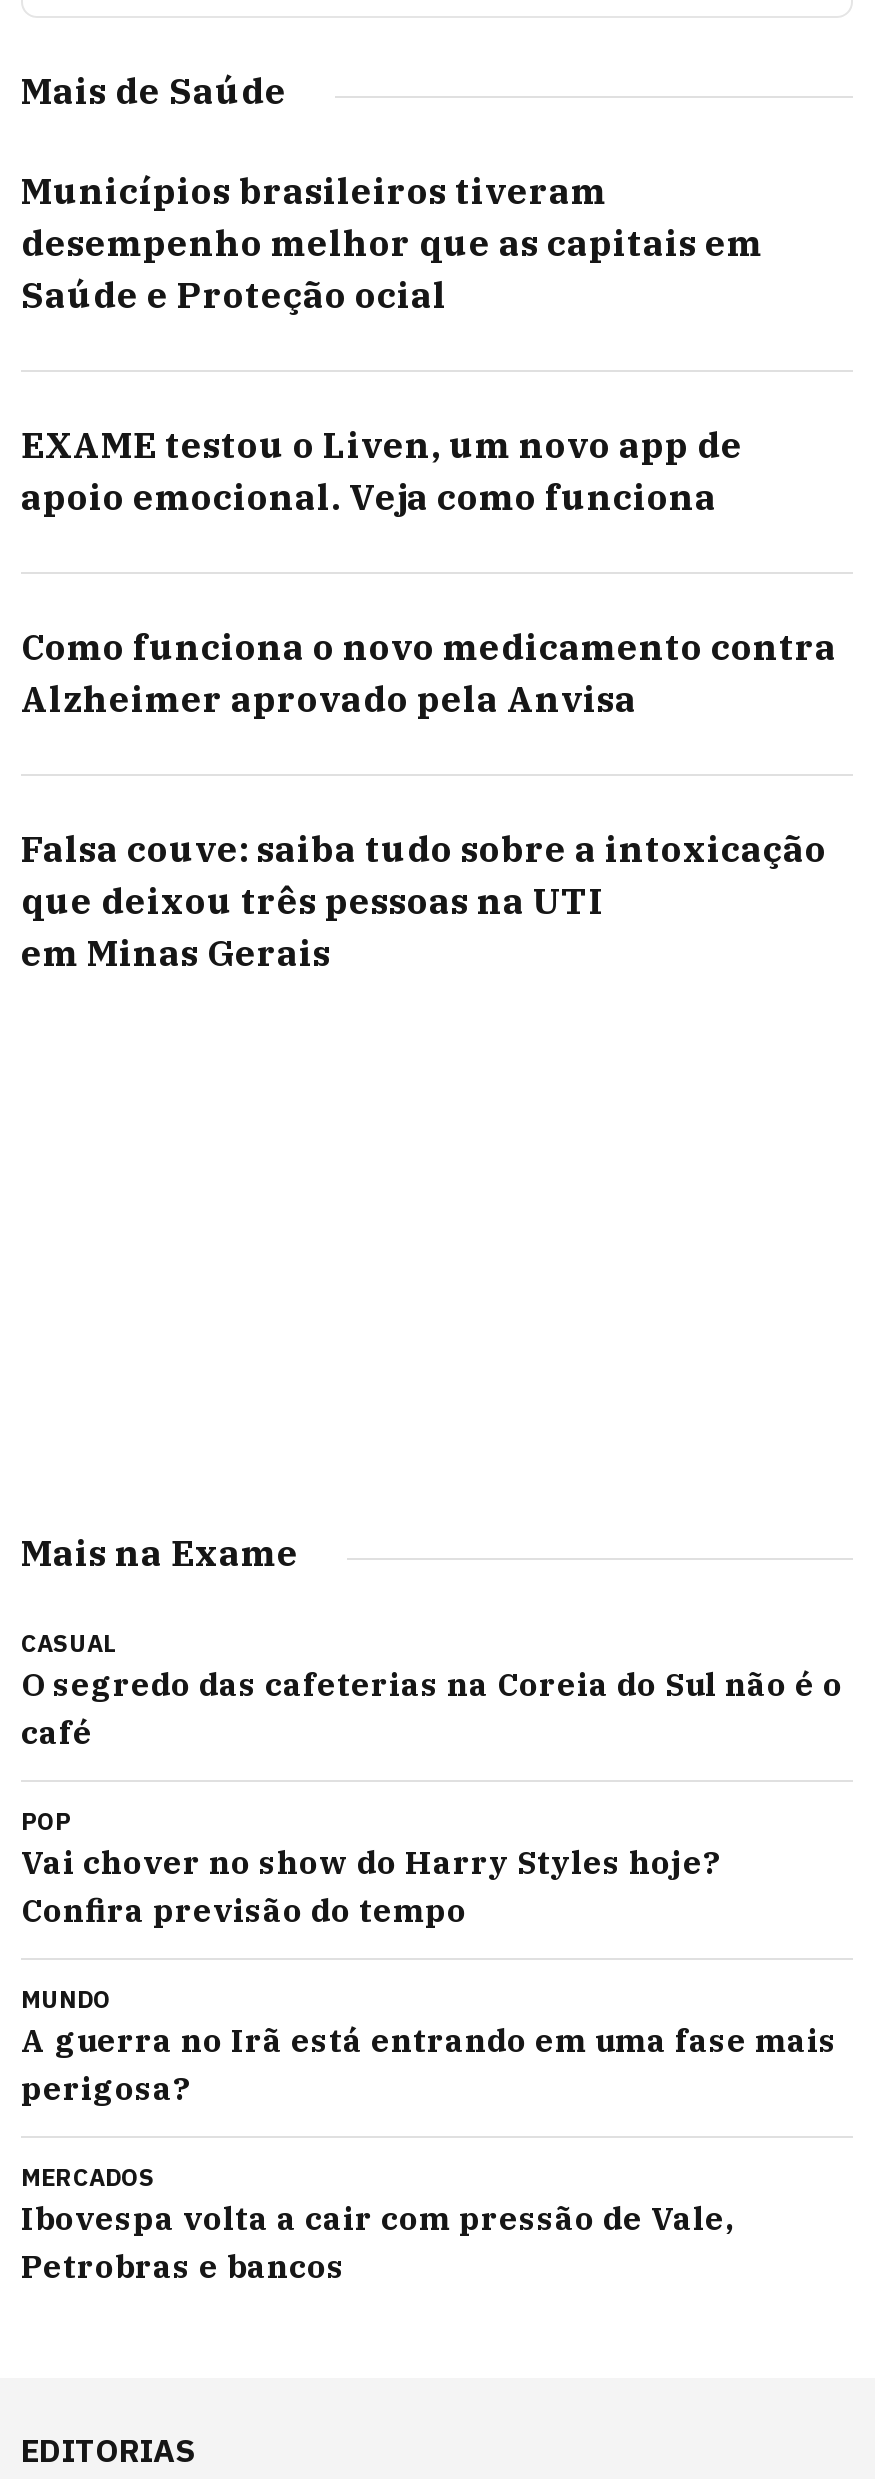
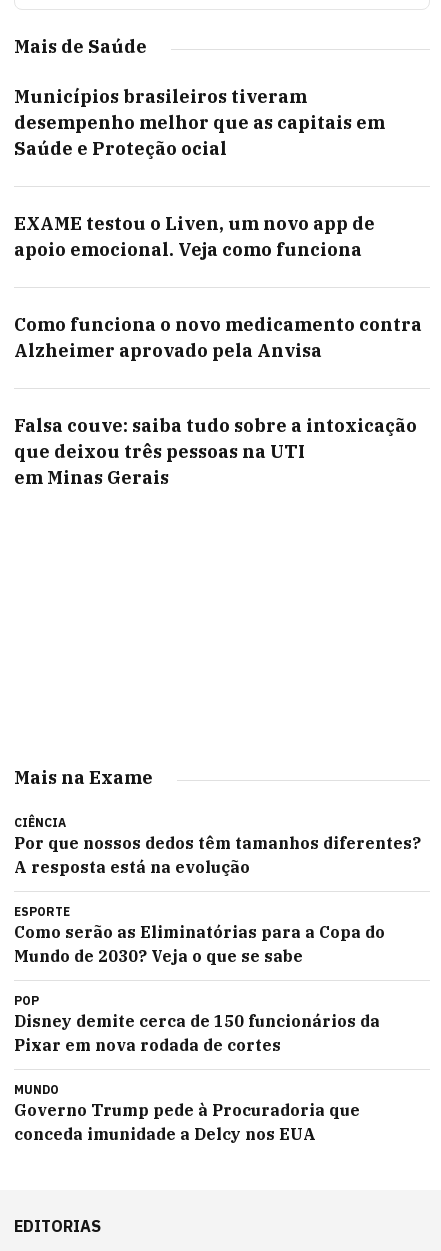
- CASUAL
- O segredo das cafeterias na Coreia do Sul não é o
- café
+ CIÊNCIA
+ Por que nossos dedos têm tamanhos diferentes?
+ A resposta está na evolução
+ ESPORTE
+ Como serão as Eliminatórias para a Copa do
+ Mundo de 2030? Veja o que se sabe

moved down: POP

- Vai chover no show do Harry Styles hoje?
- Confira previsão do tempo
+ Disney demite cerca de 150 funcionários da
+ Pixar em nova rodada de cortes

moved down: MUNDO

- A guerra no Irã está entrando em uma fase mais
- perigosa?
- MERCADOS
- Ibovespa volta a cair com pressão de Vale,
- Petrobras e bancos
+ Governo Trump pede à Procuradoria que
+ conceda imunidade a Delcy nos EUA
